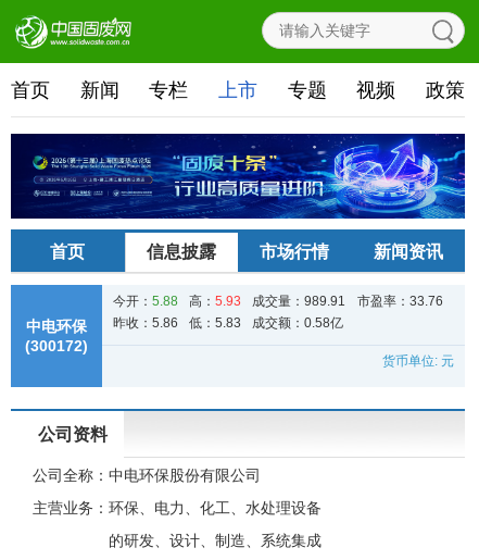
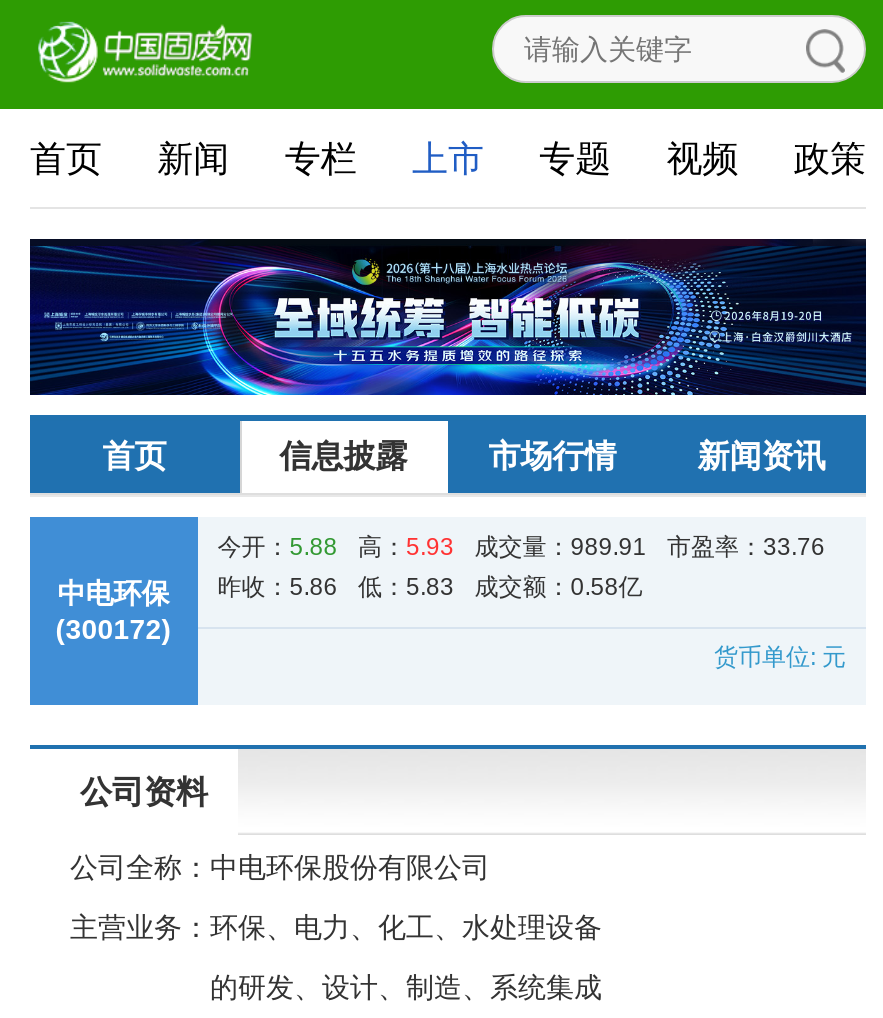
- [image]
+ [image]
